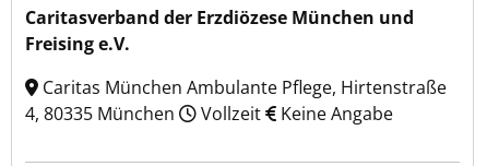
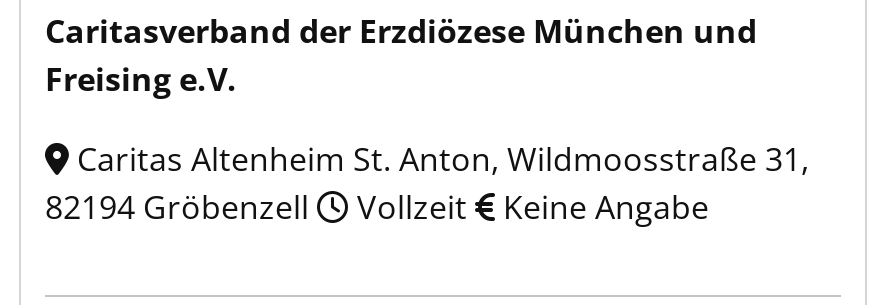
- Caritas München Ambulante Pflege, Hirtenstraße
- 4, 80335 München
+ Caritas Altenheim St. Anton, Wildmoosstraße 31,
+ 82194 Gröbenzell
